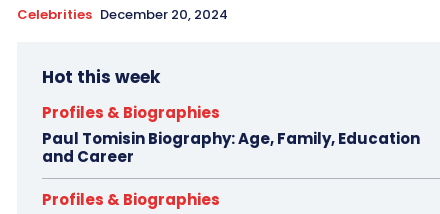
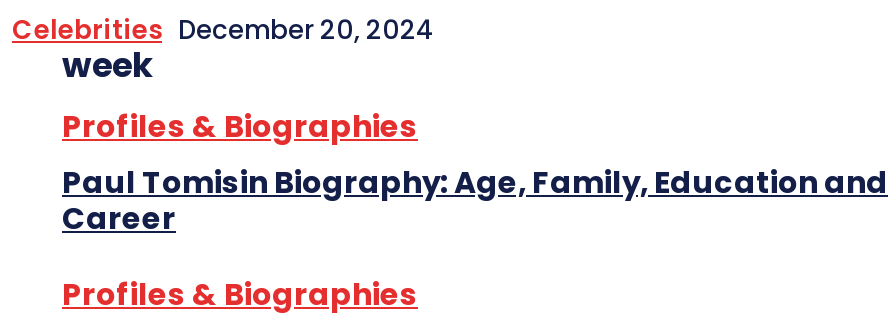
- Hot this week
+ week
